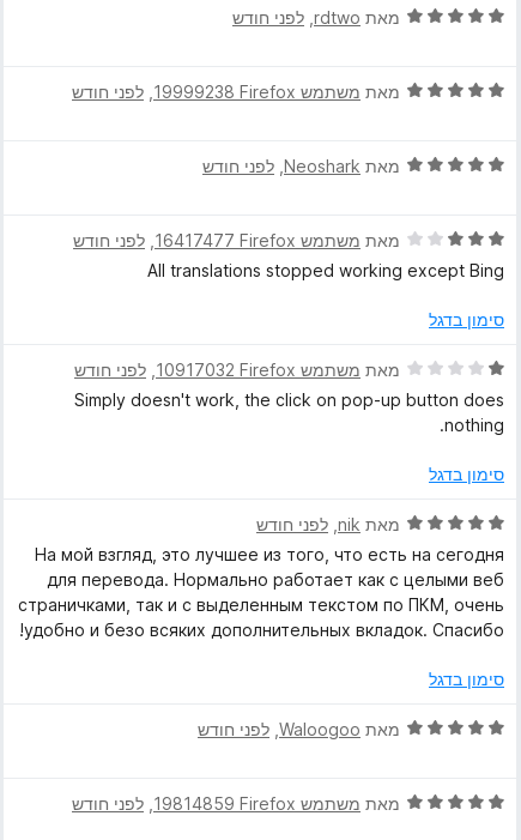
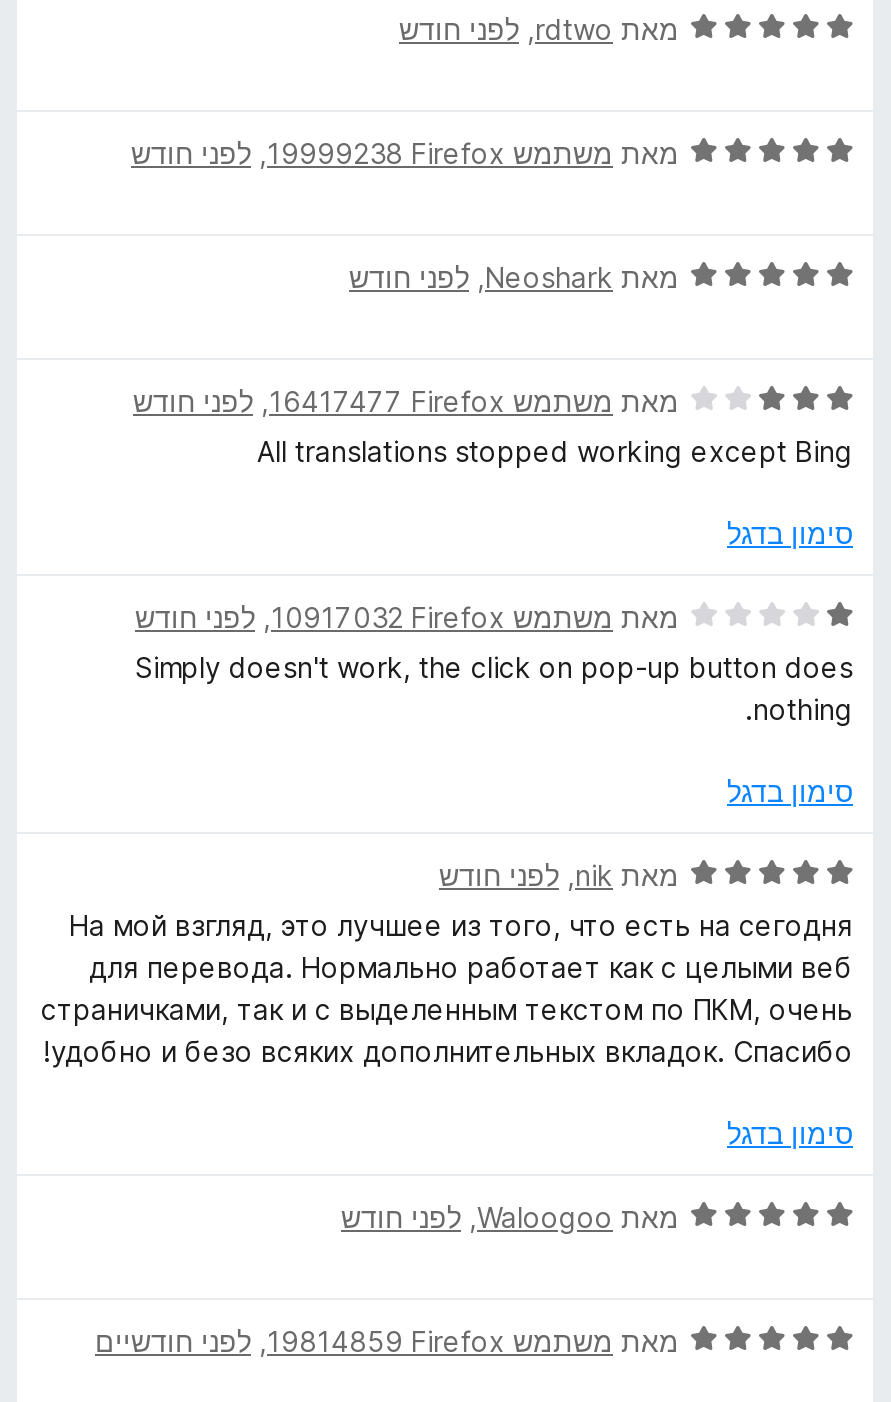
- , לפני חודש
+ , לפני חודשיים
